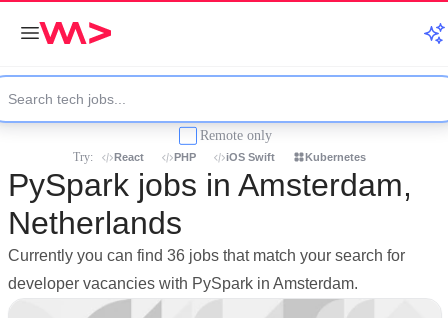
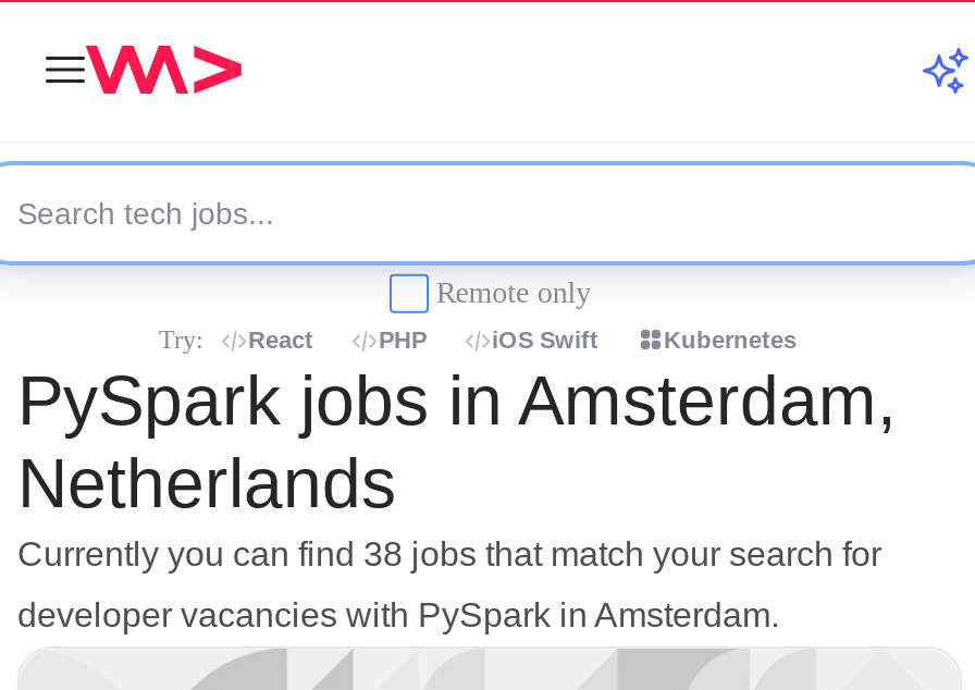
- Currently you can find 36 jobs that match your search for
+ Currently you can find 38 jobs that match your search for
